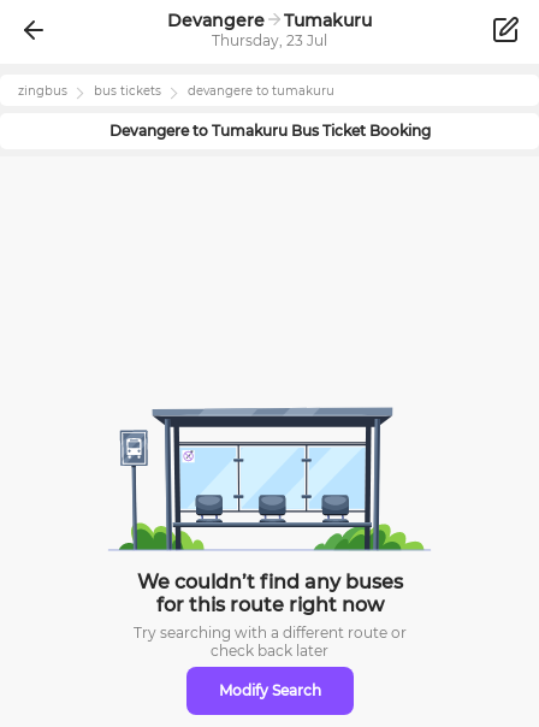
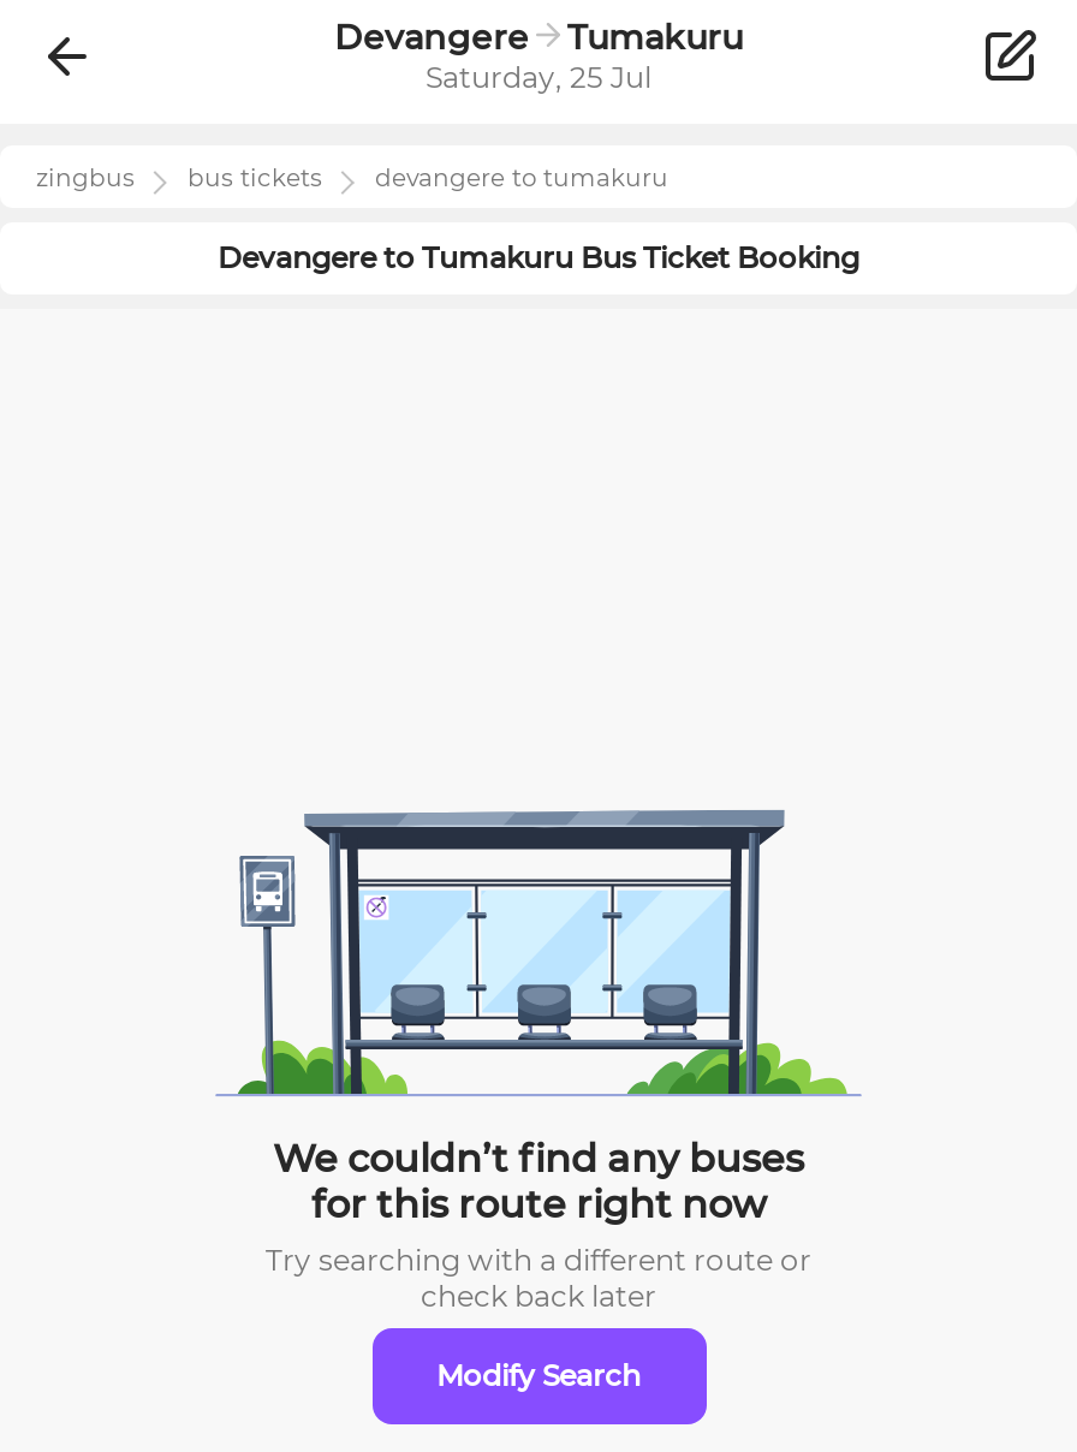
- Thursday, 23 Jul
+ Saturday, 25 Jul
